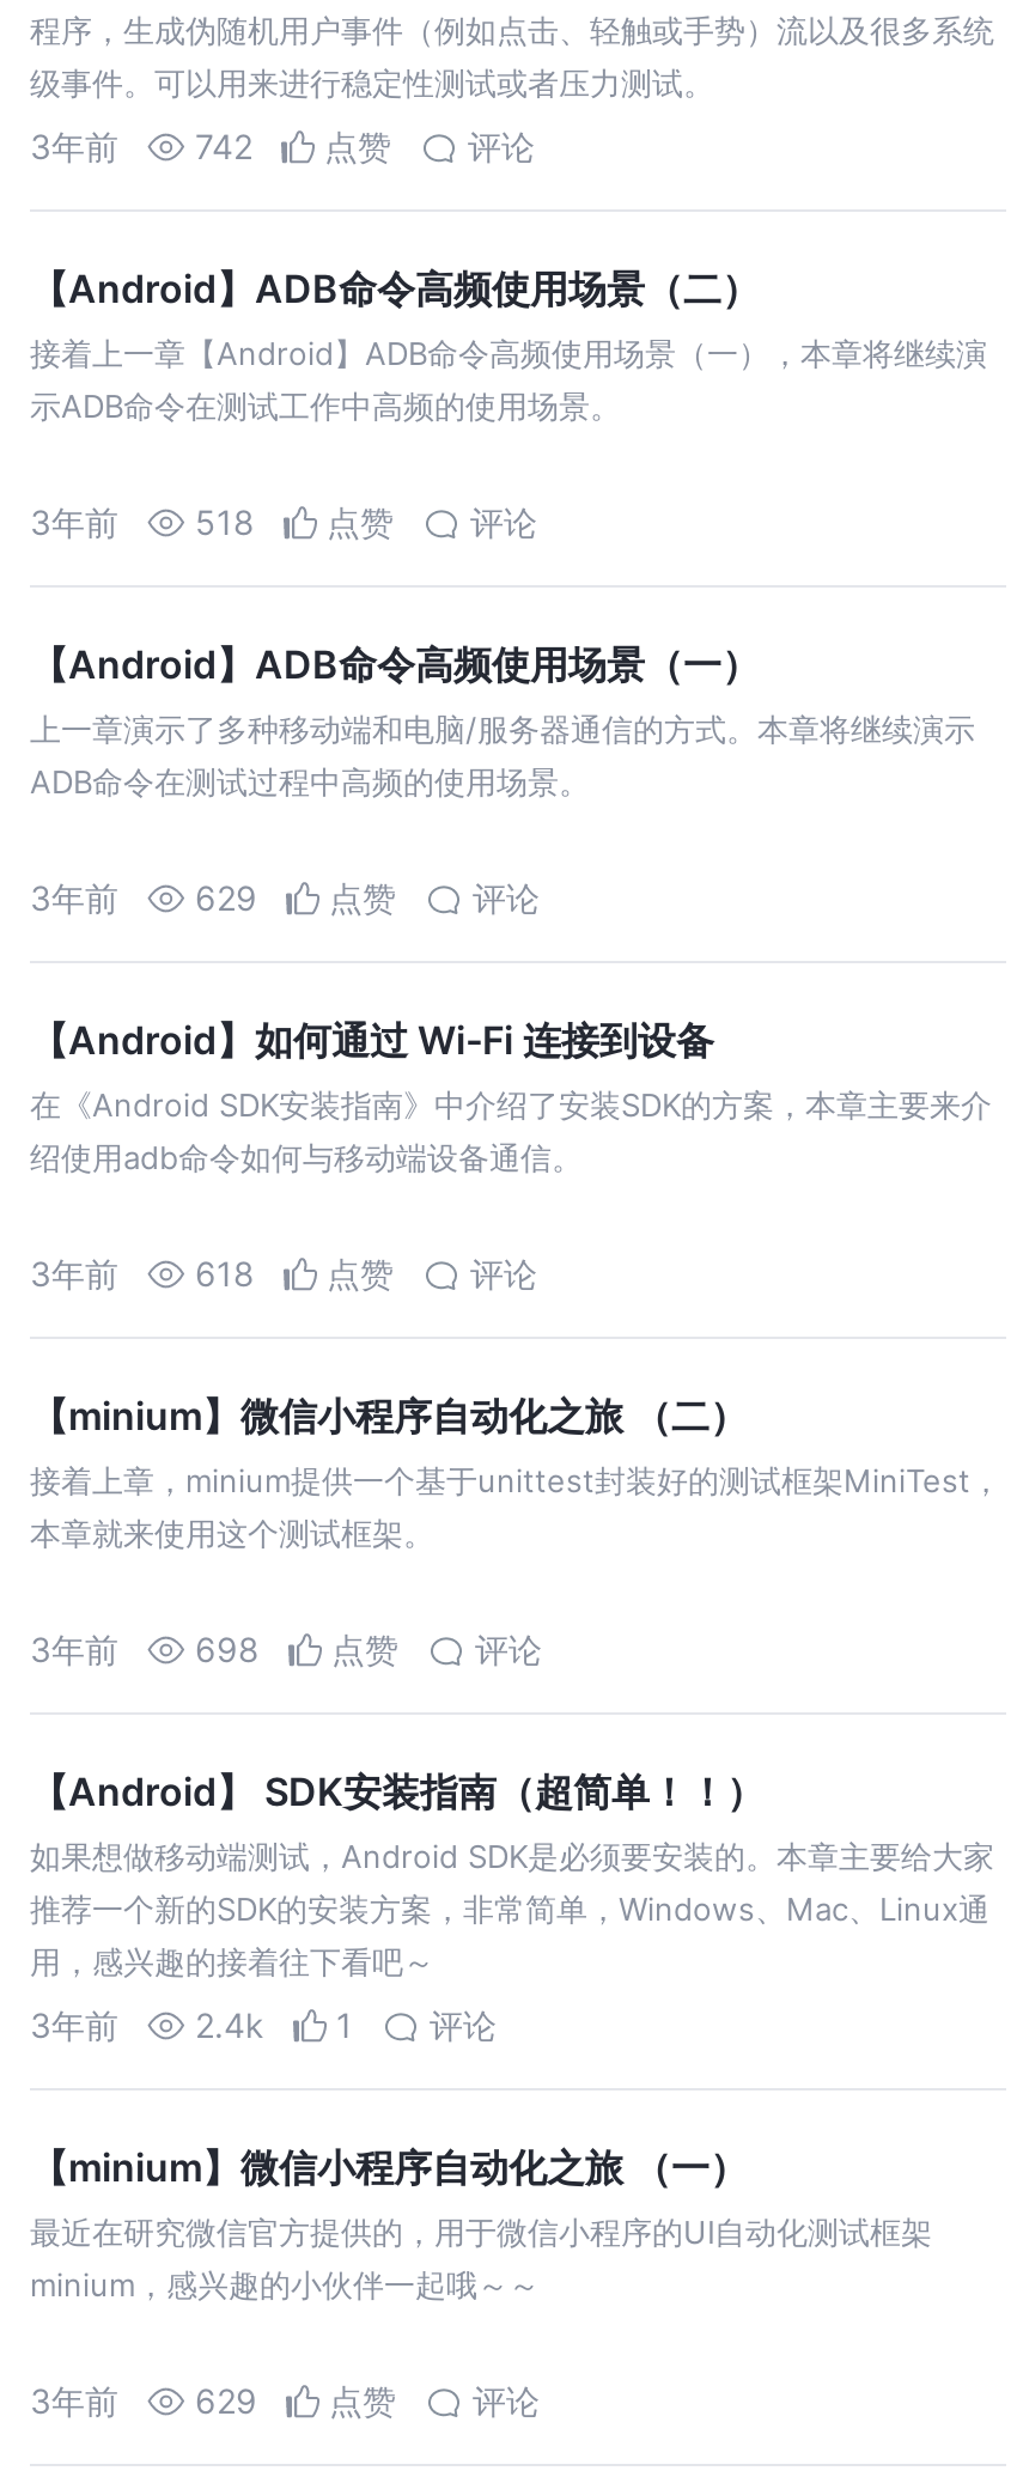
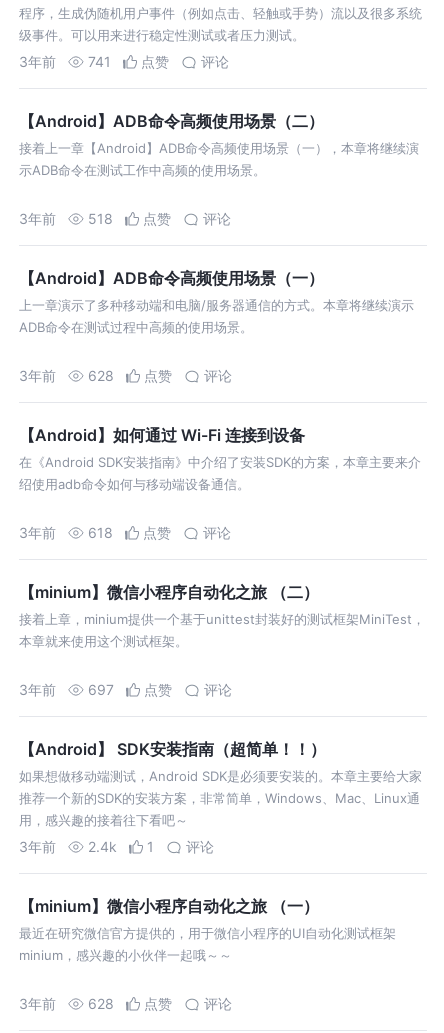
- 3年前 742 点赞 评论
+ 3年前 741 点赞 评论

- 3年前 629 点赞 评论
+ 3年前 628 点赞 评论

- 3年前 698 点赞 评论
+ 3年前 697 点赞 评论

- 3年前 629 点赞 评论
+ 3年前 628 点赞 评论
